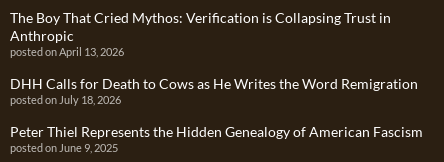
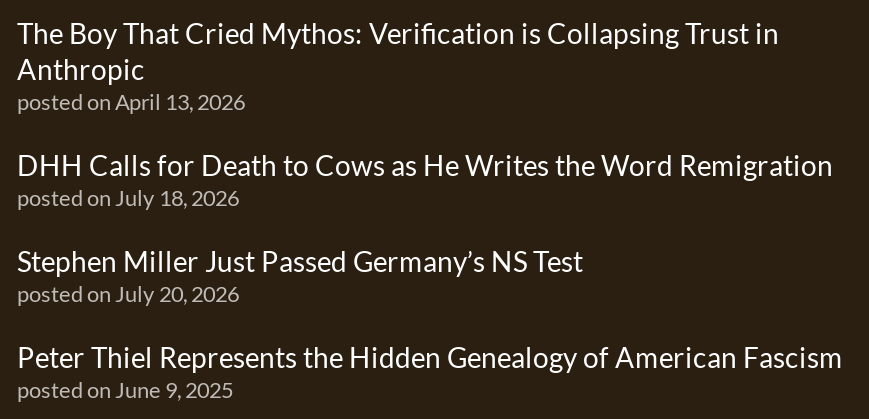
+ Stephen Miller Just Passed Germany’s NS Test
+ posted on July 20, 2026
